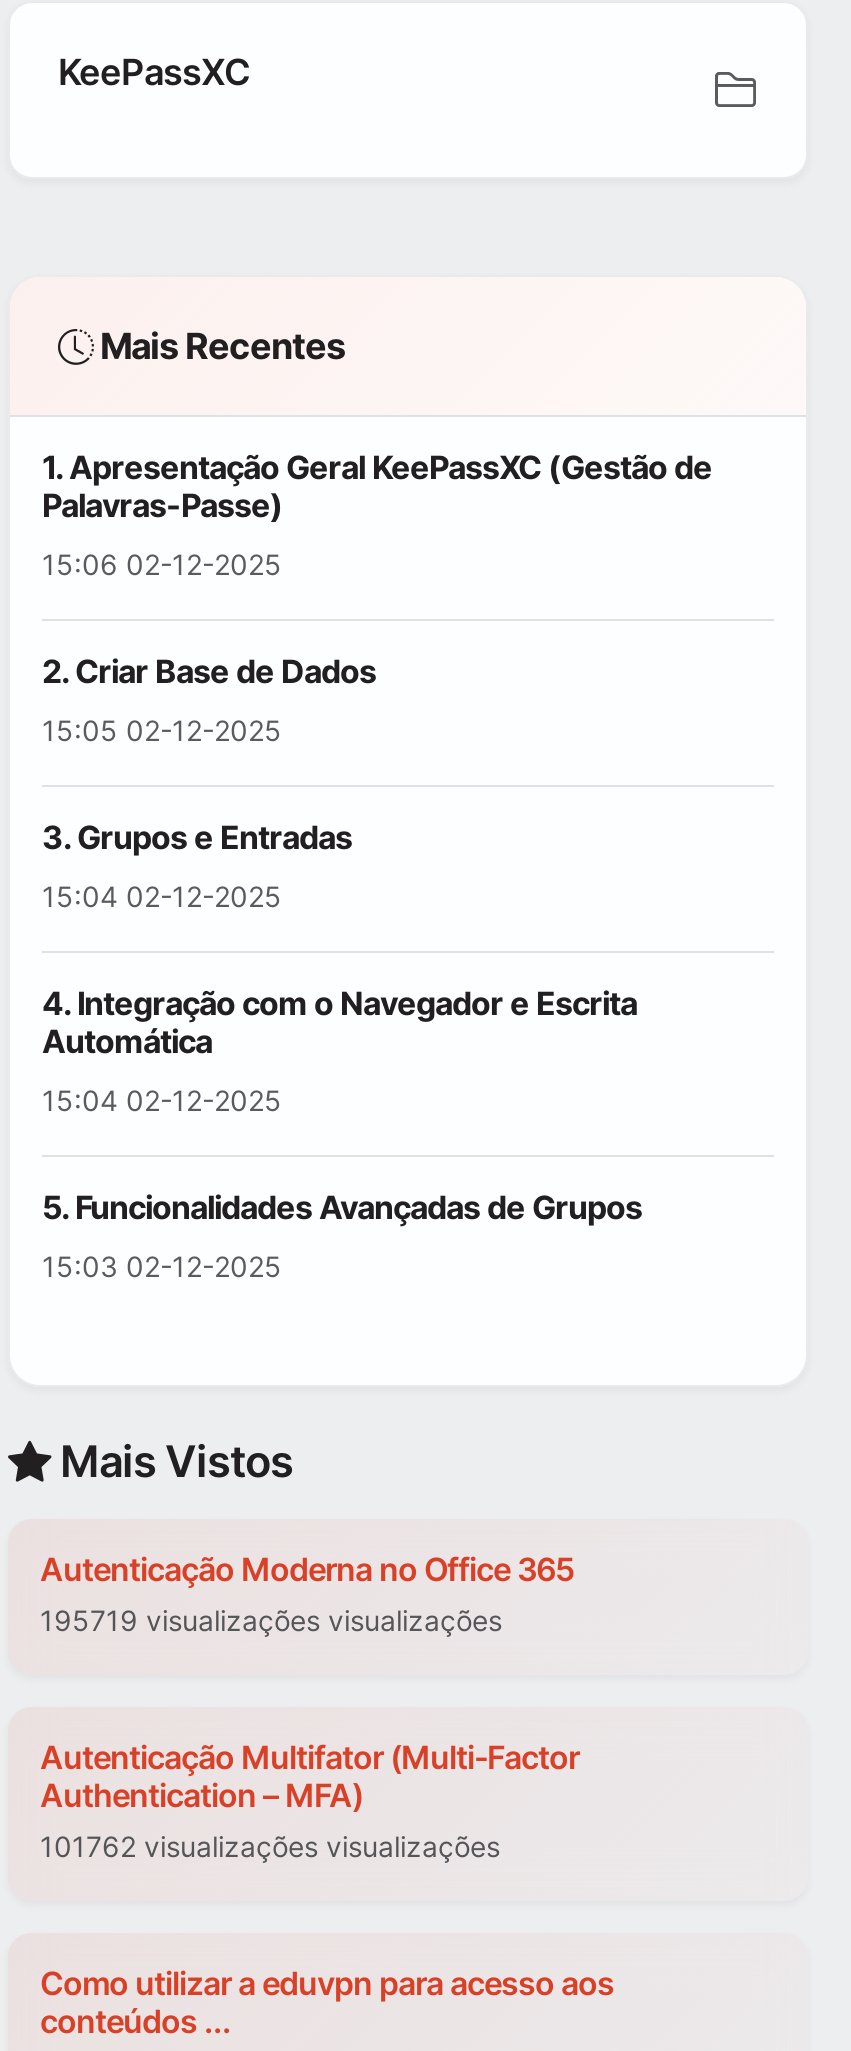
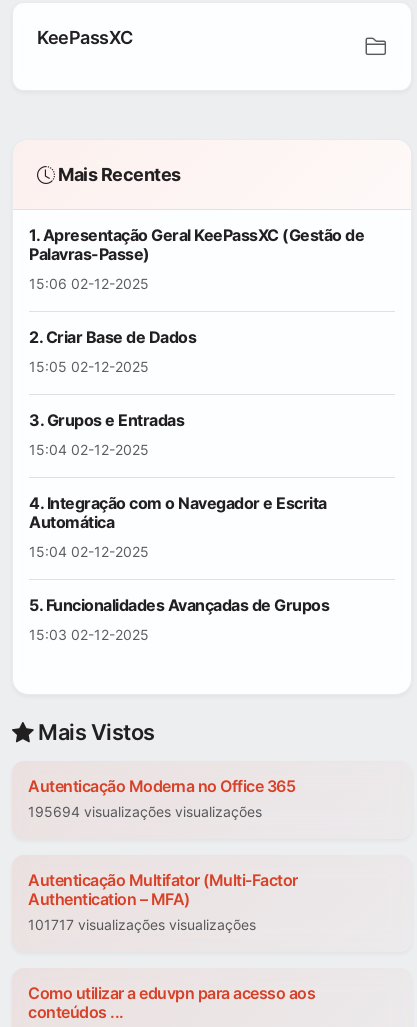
- 195719 visualizações visualizações
+ 195694 visualizações visualizações

- 101762 visualizações visualizações
+ 101717 visualizações visualizações
